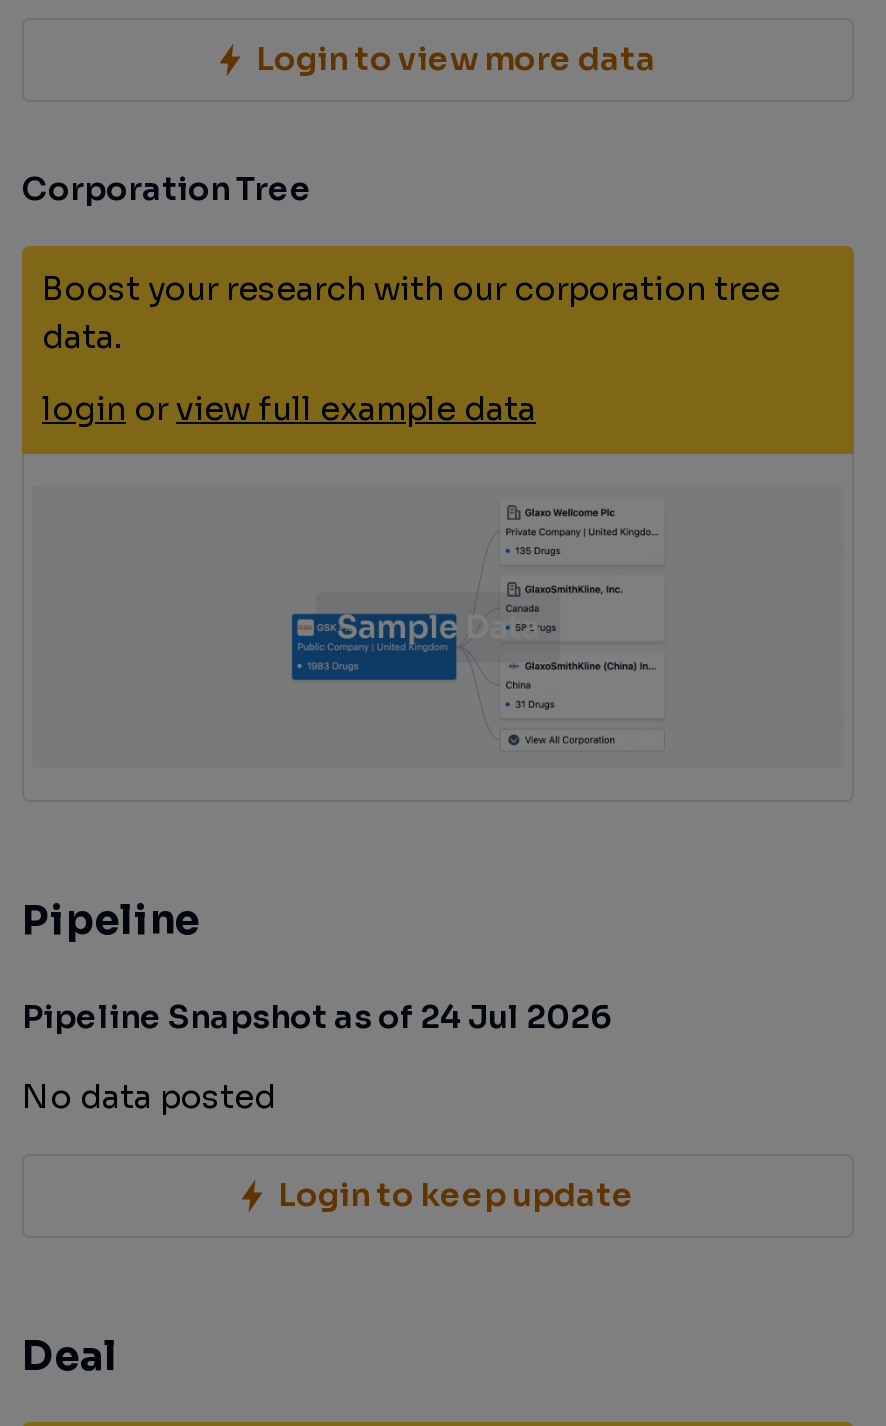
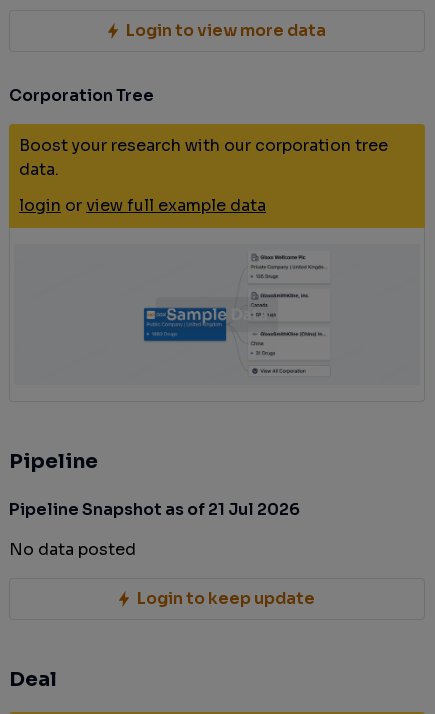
- Pipeline Snapshot as of 24 Jul 2026
+ Pipeline Snapshot as of 21 Jul 2026
